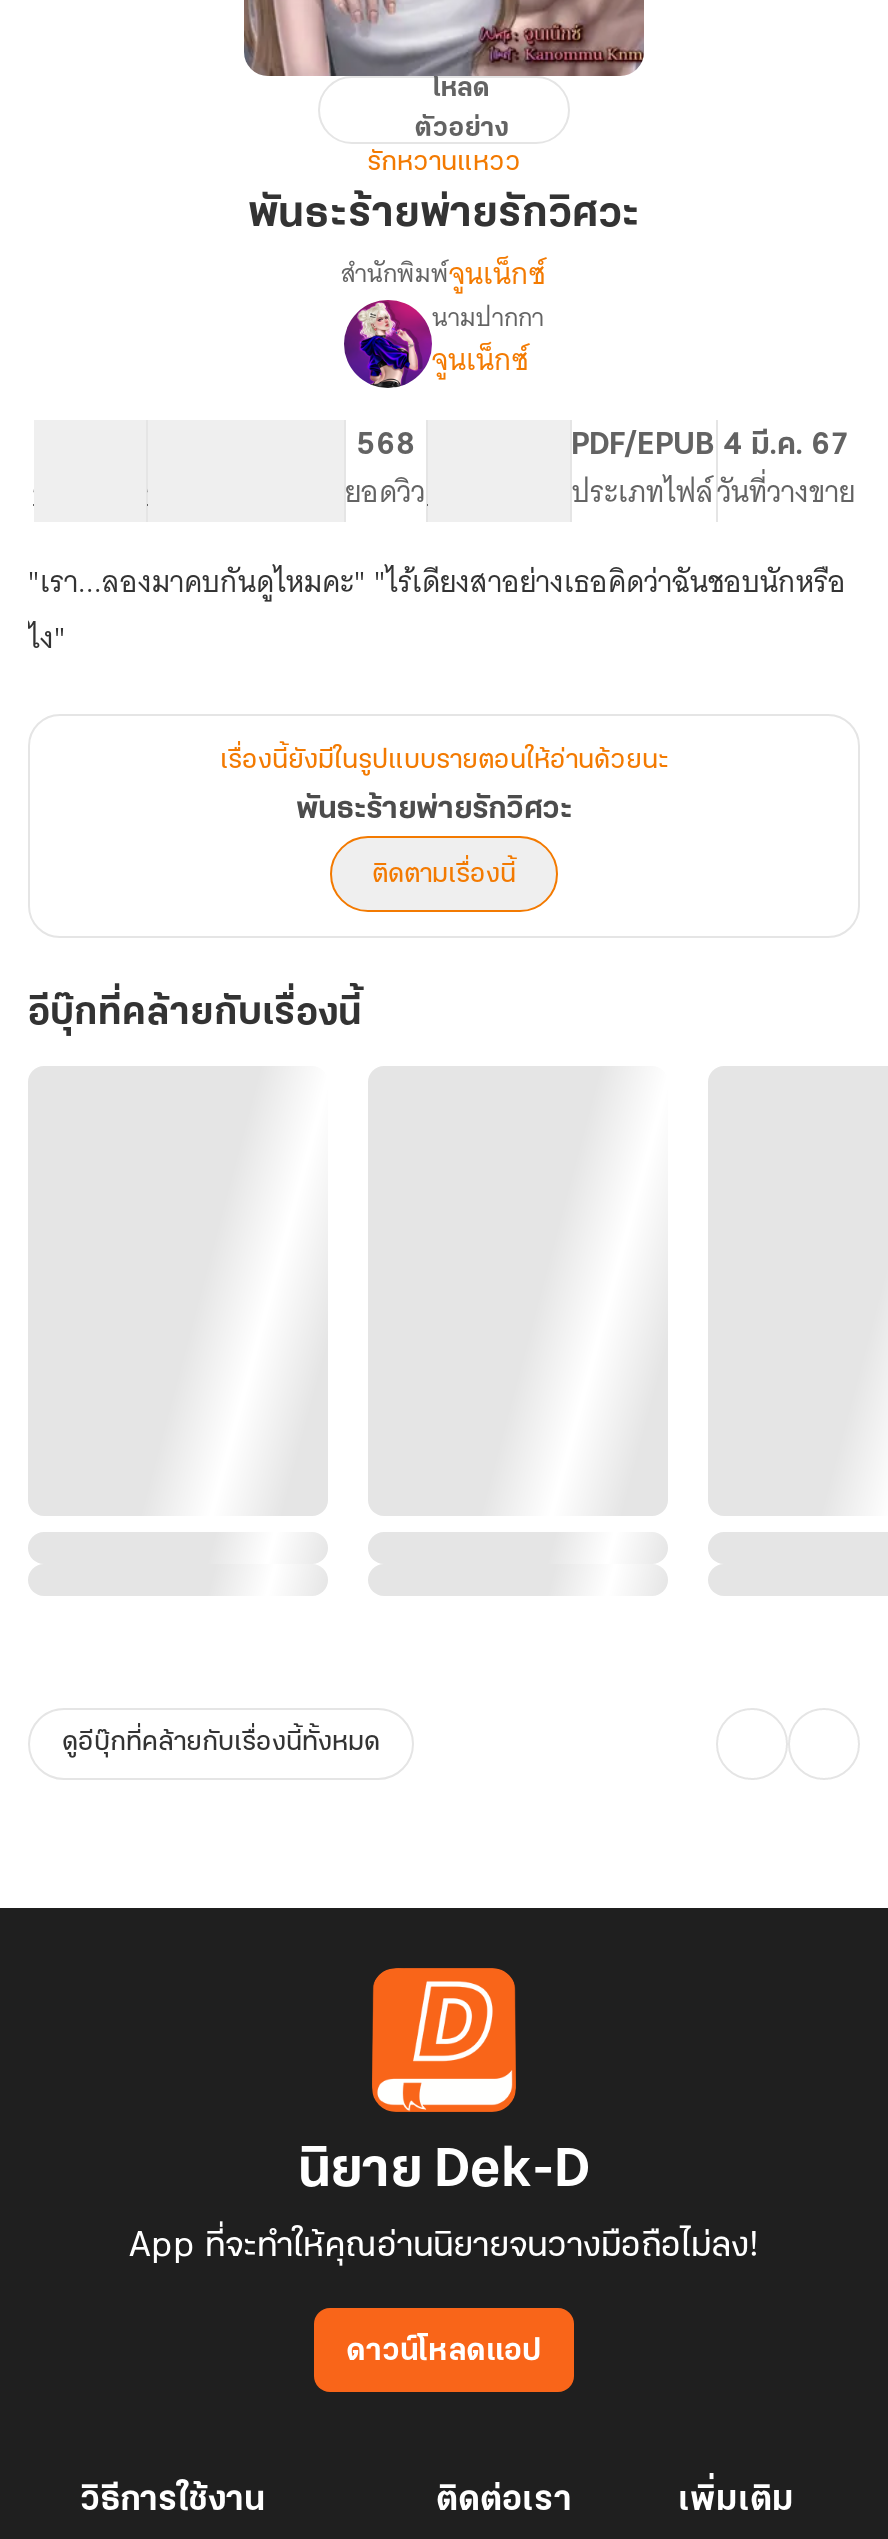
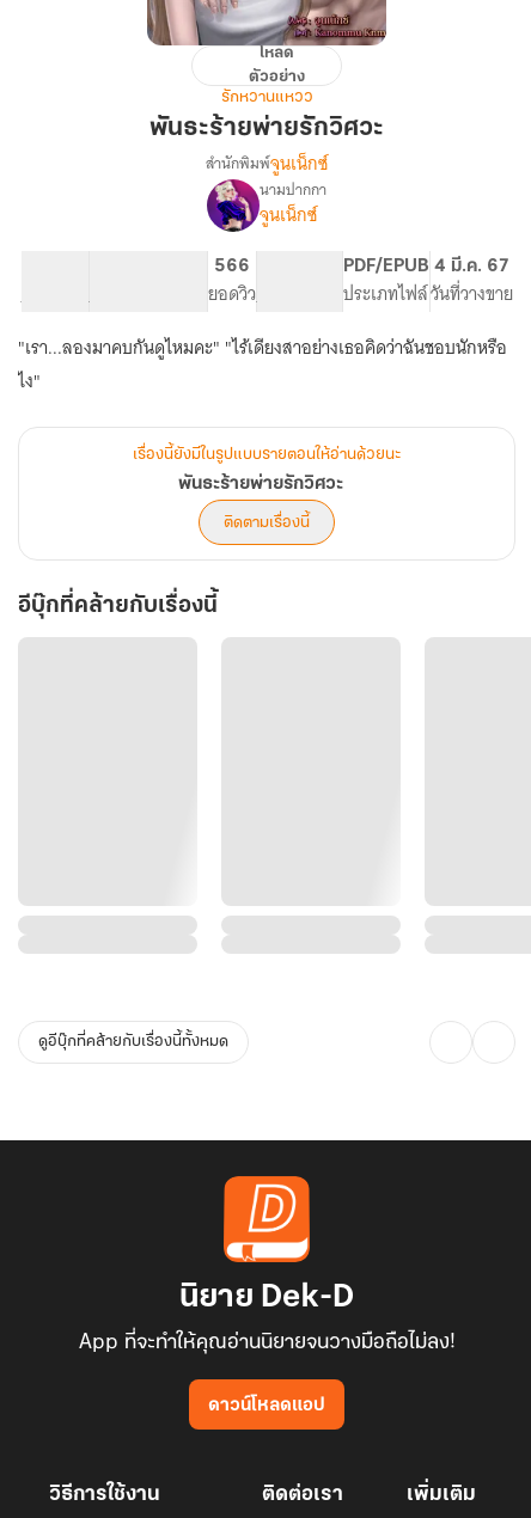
- 568
+ 566
